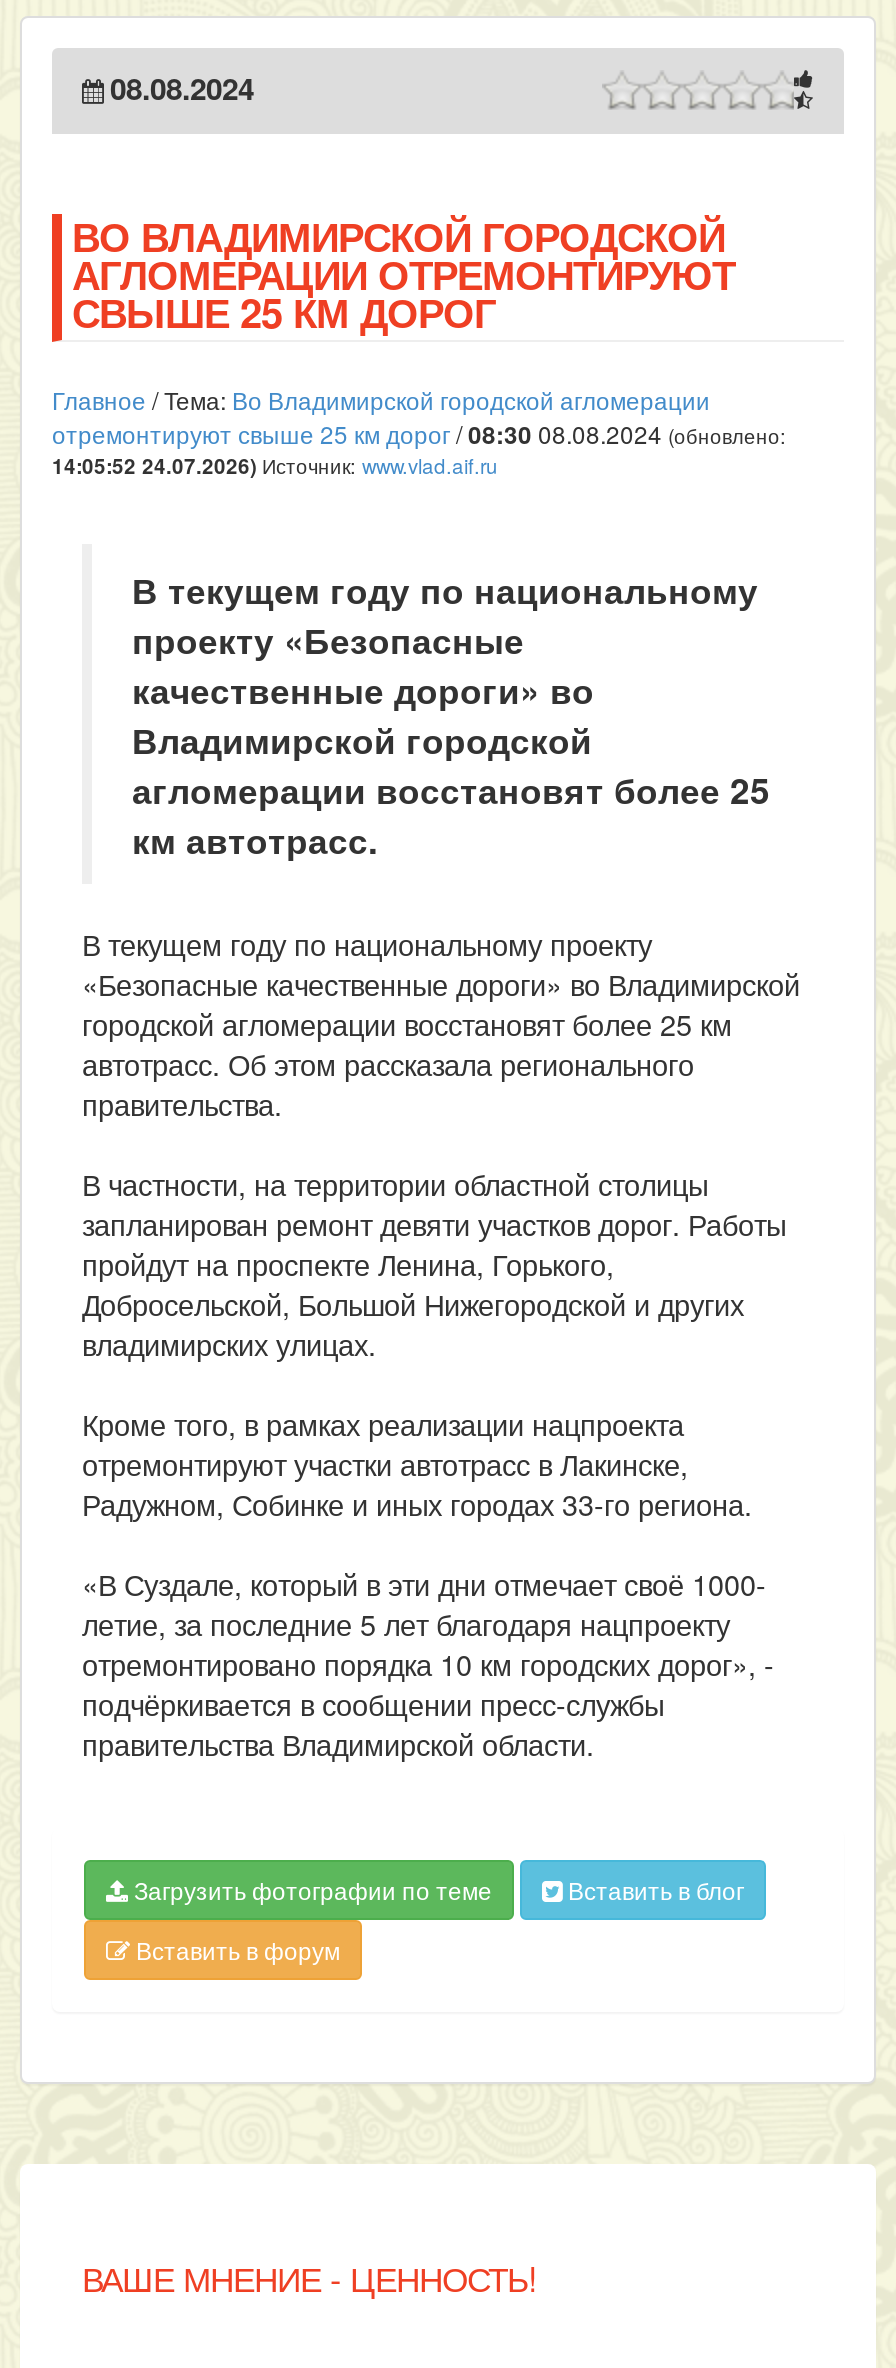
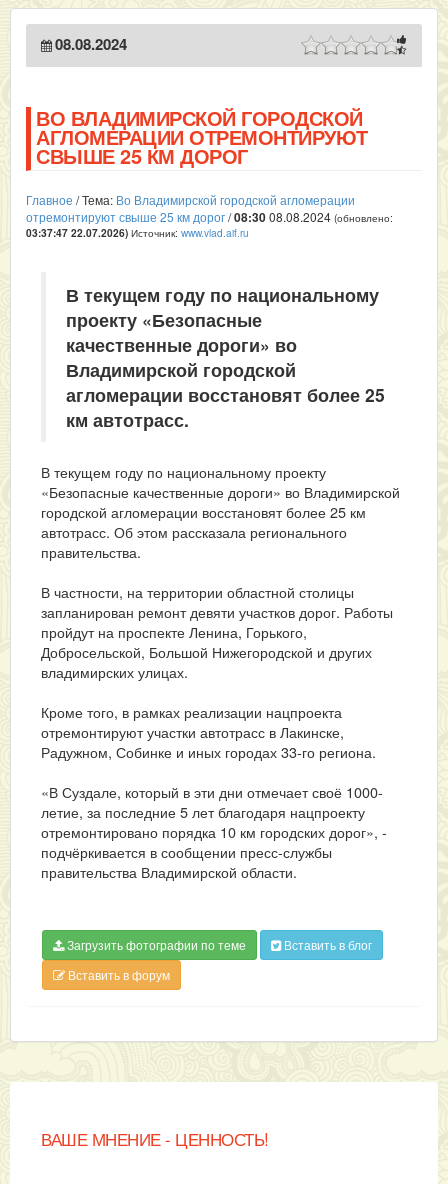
- 14:05:52 24.07.2026) Источник: www.vlad.aif.ru
+ 03:37:47 22.07.2026) Источник: www.vlad.aif.ru
